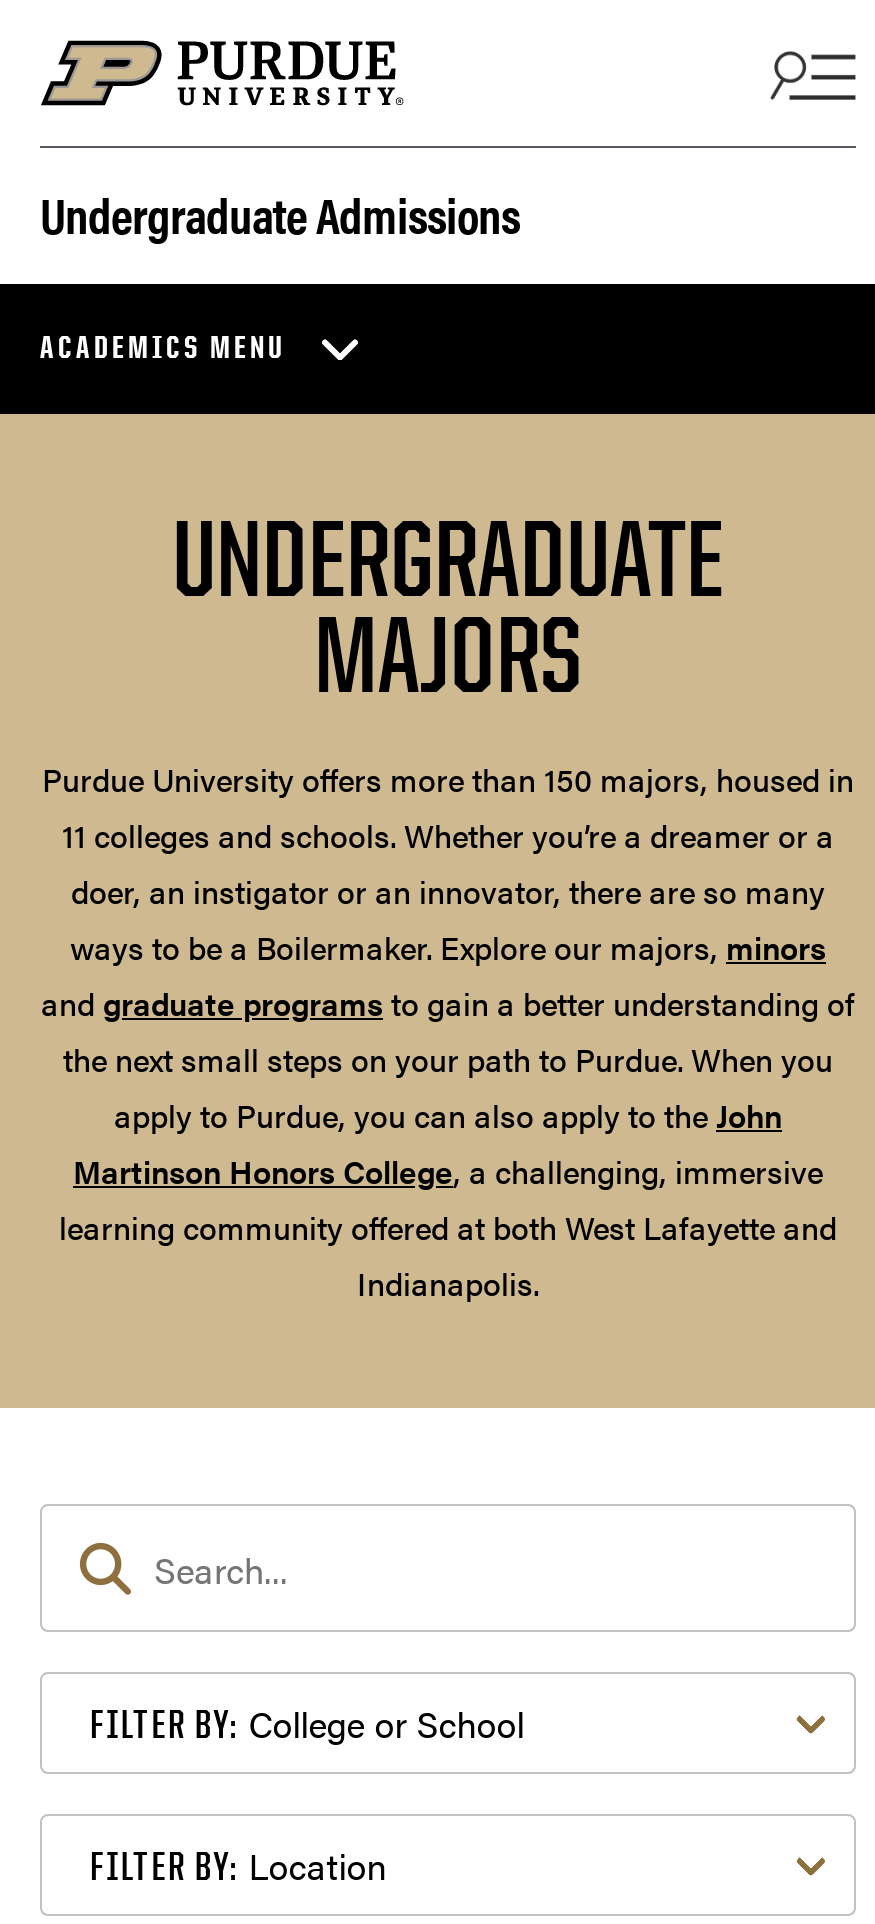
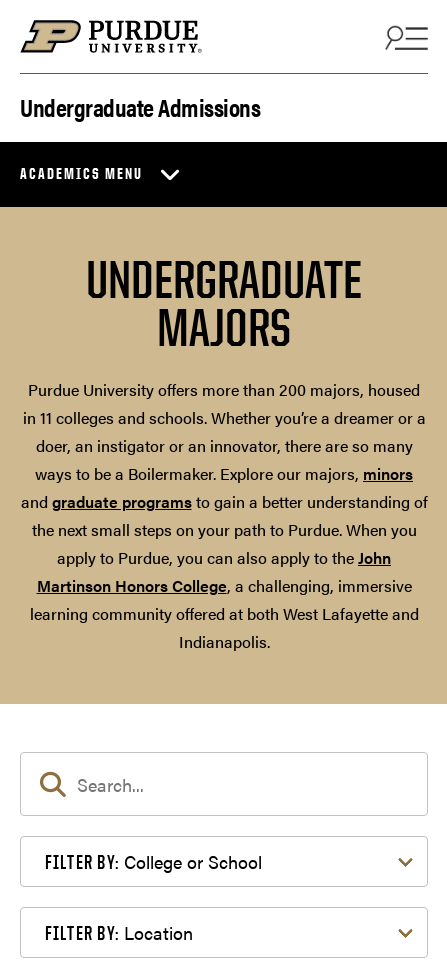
- Purdue University offers more than 150 majors, housed in
- 11 colleges and schools. Whether you’re a dreamer or a
+ Purdue University offers more than 200 majors, housed
+ in 11 colleges and schools. Whether you’re a dreamer or a
